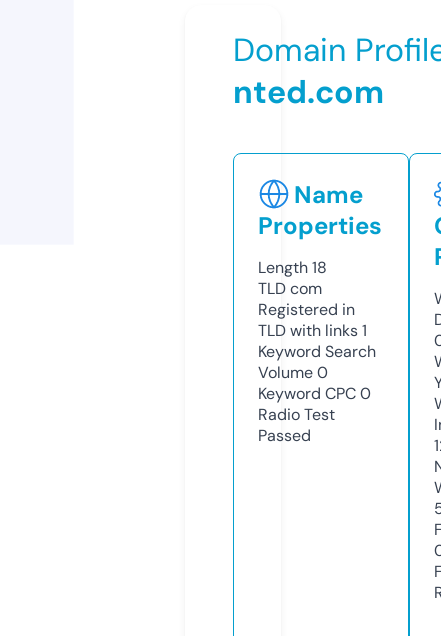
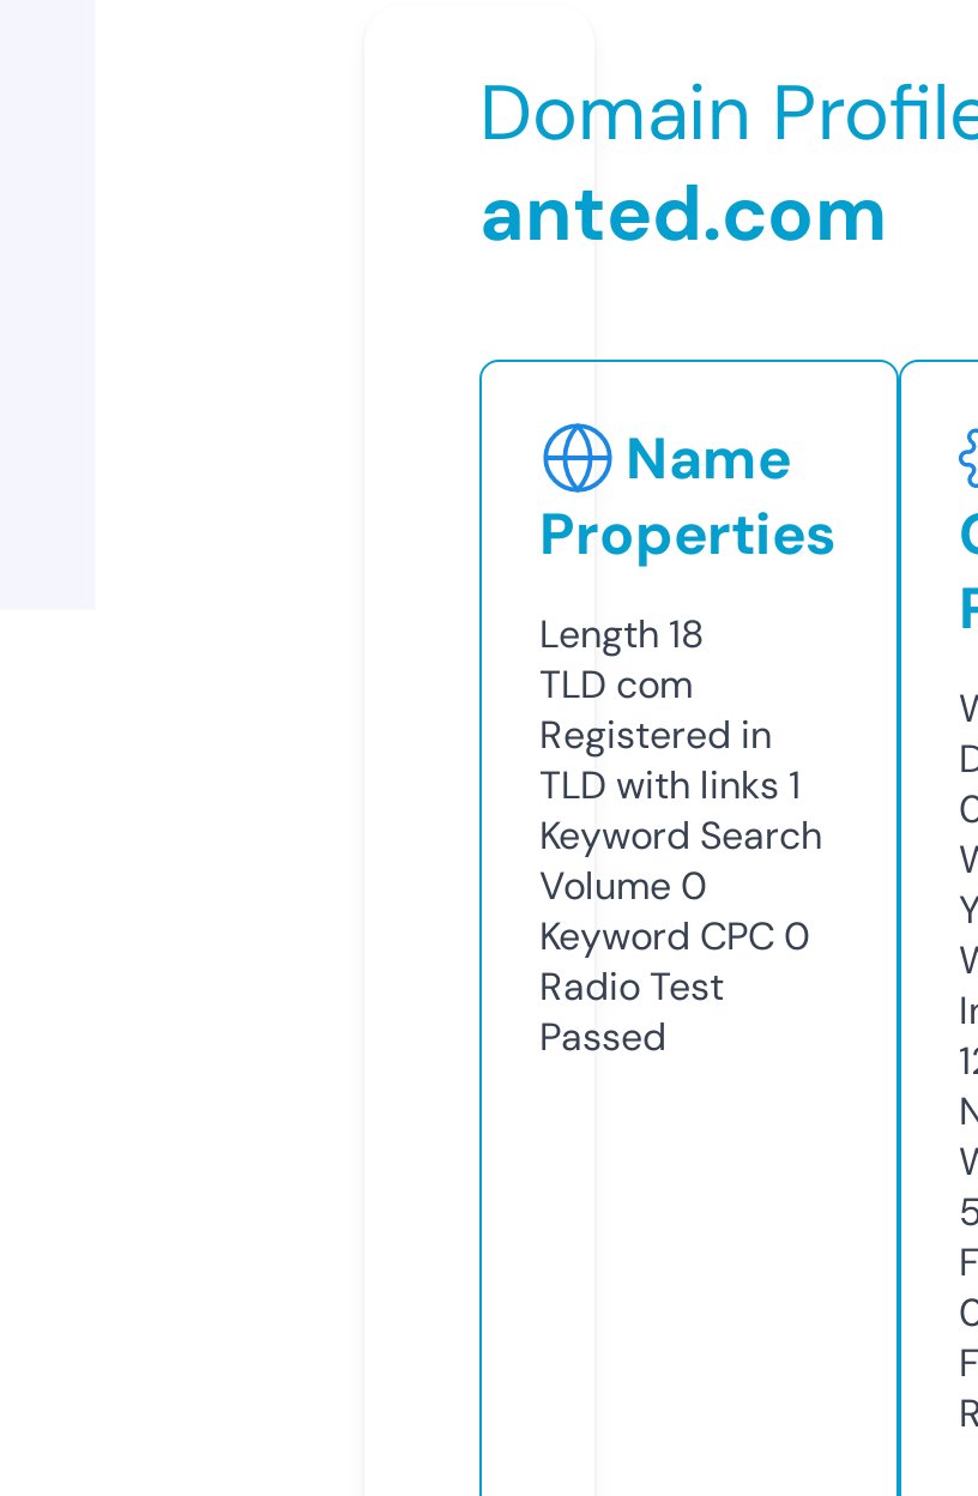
- nted.com
+ anted.com
